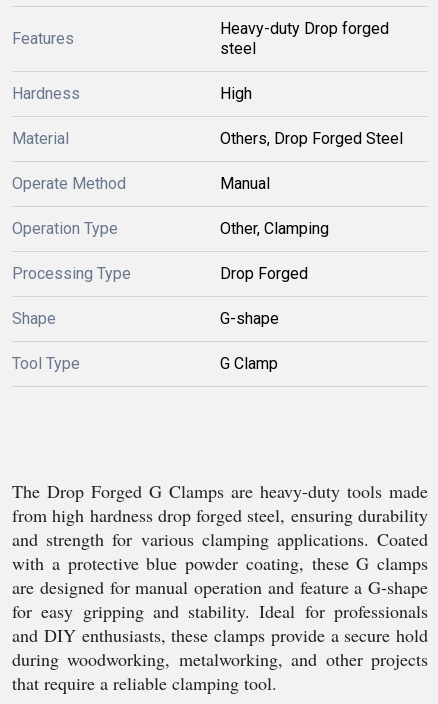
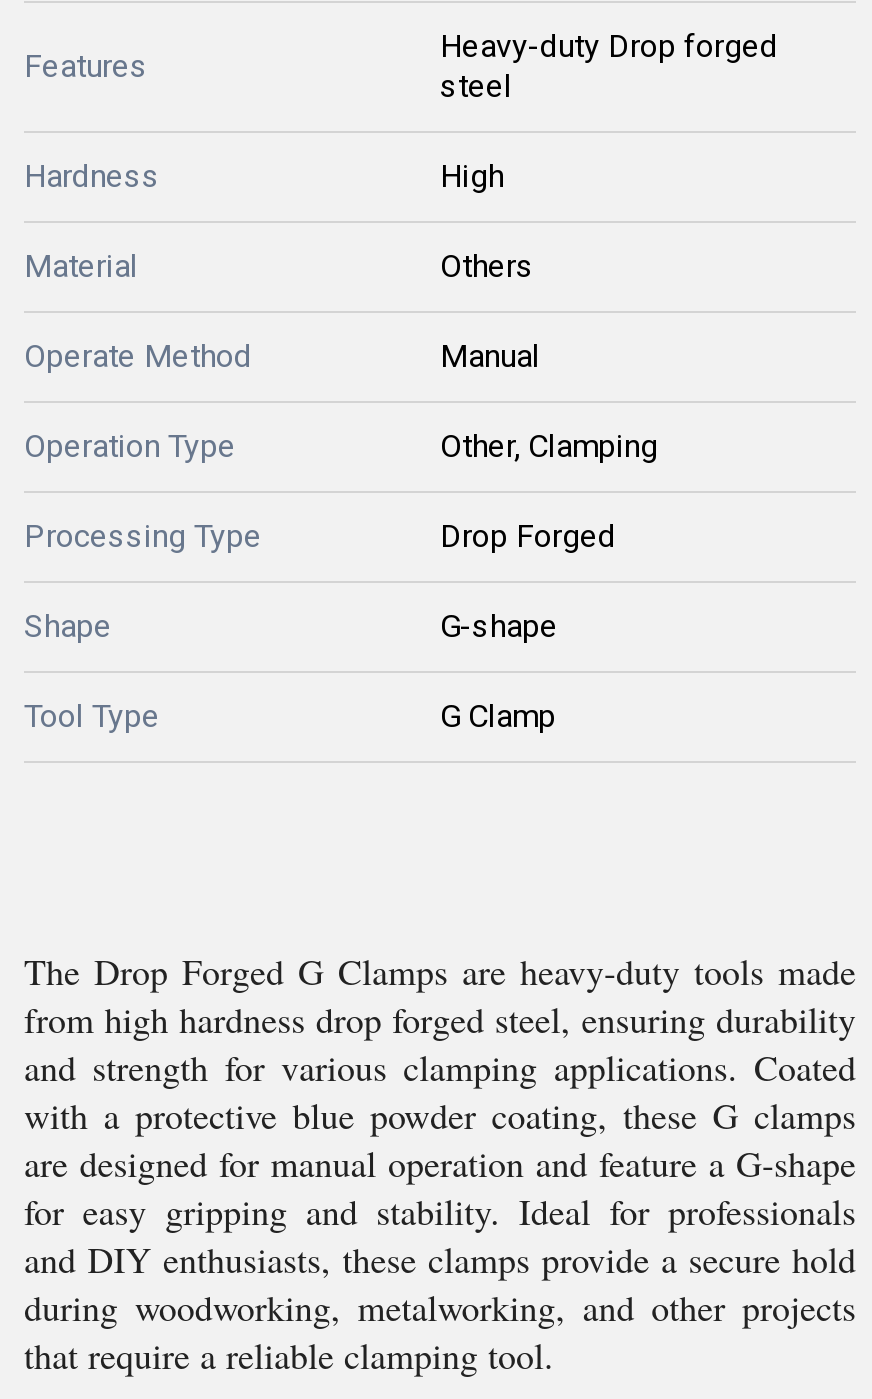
- Others, Drop Forged Steel
+ Others
